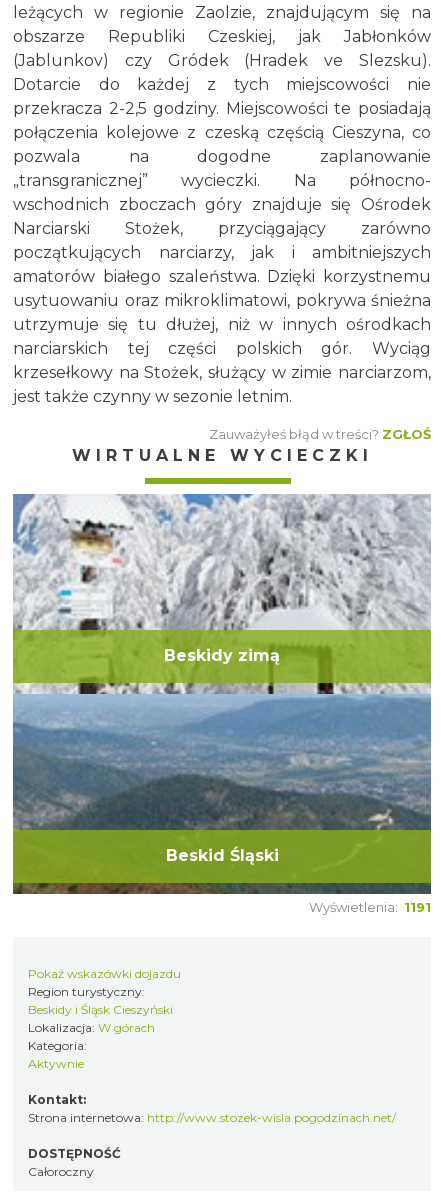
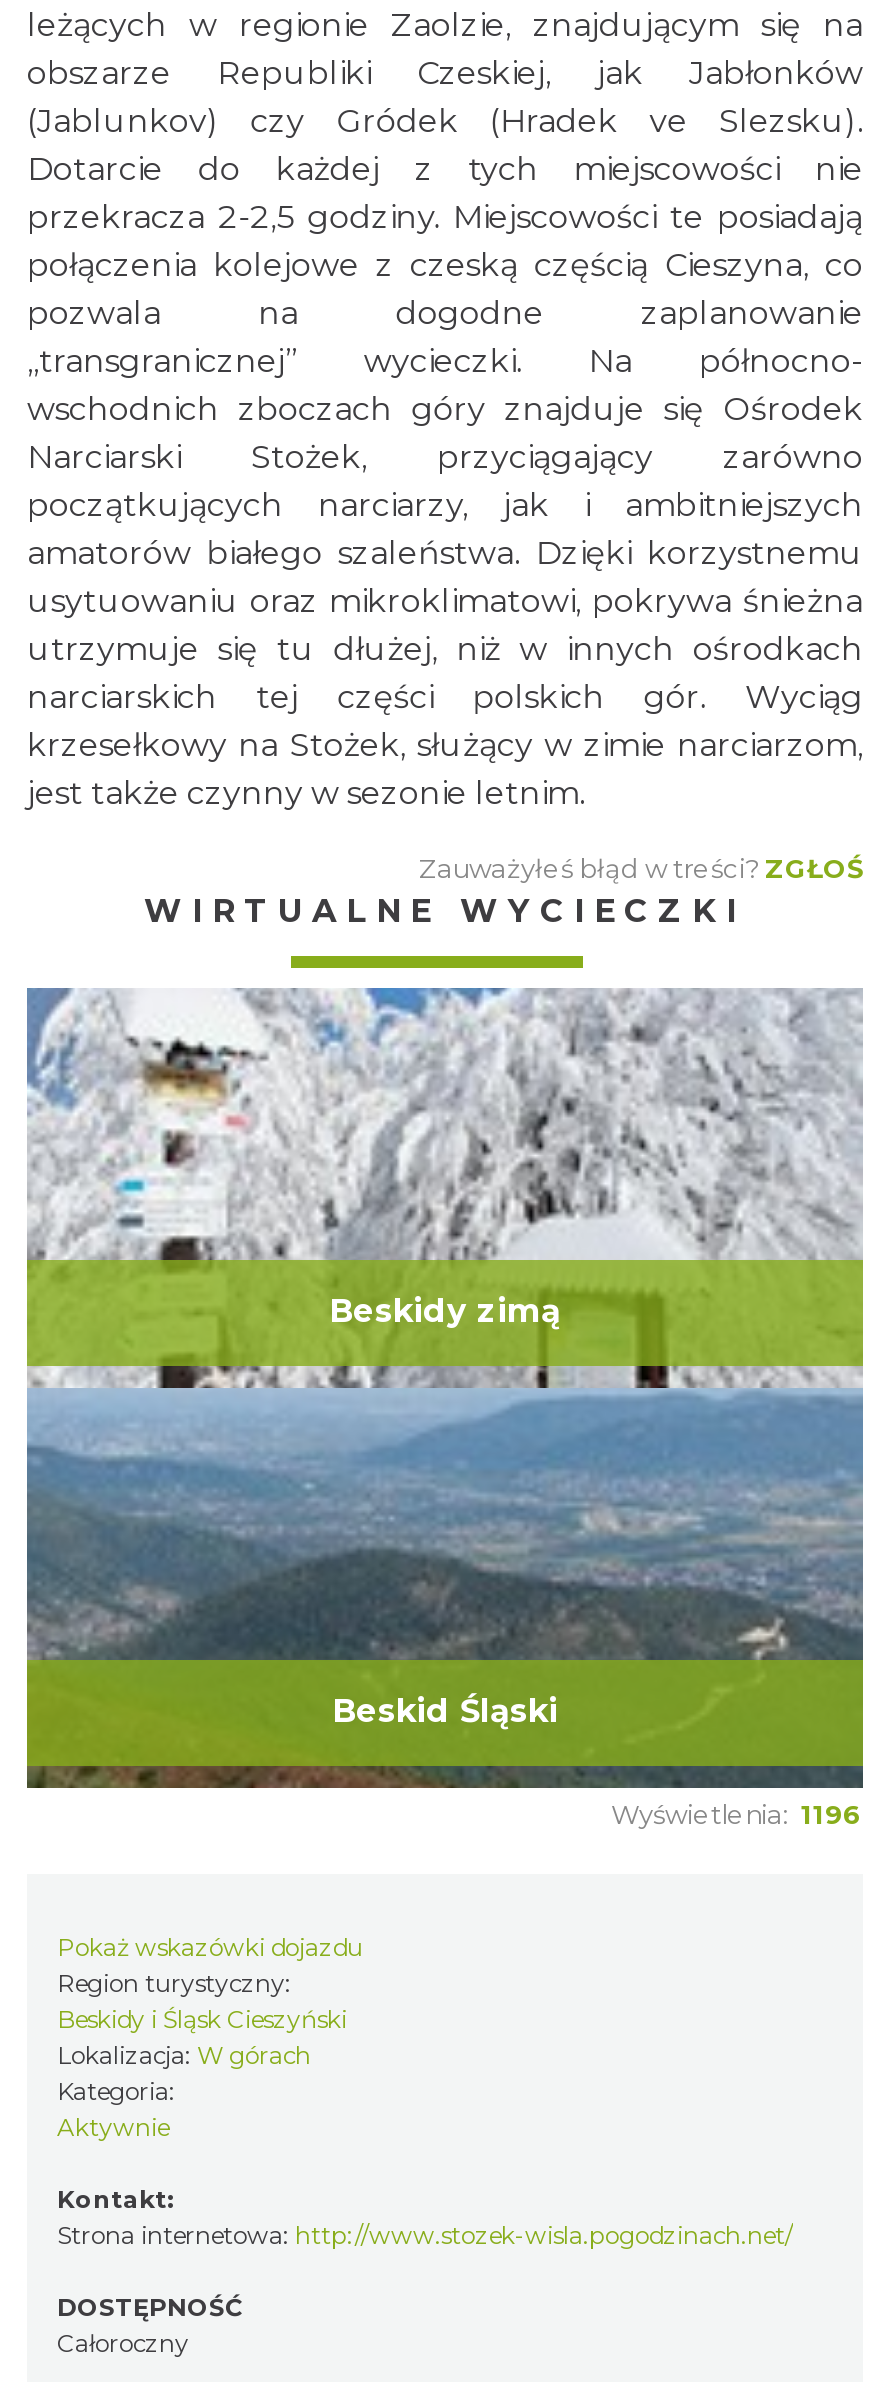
- Wyświetlenia: 1191
+ Wyświetlenia: 1196
